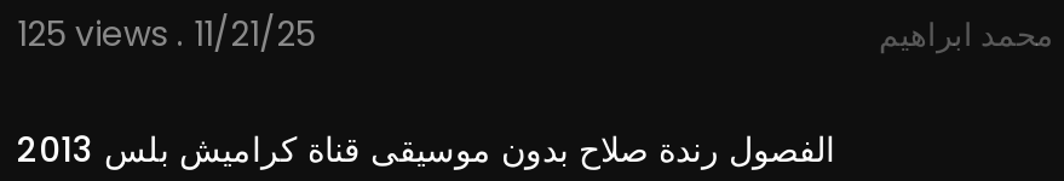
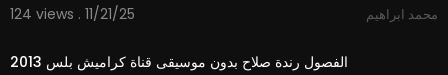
- 125 views . 11/21/25
+ 124 views . 11/21/25
